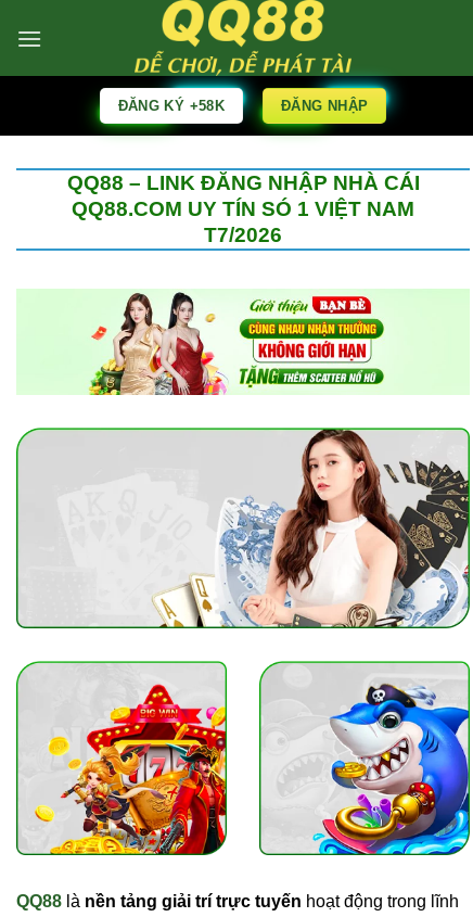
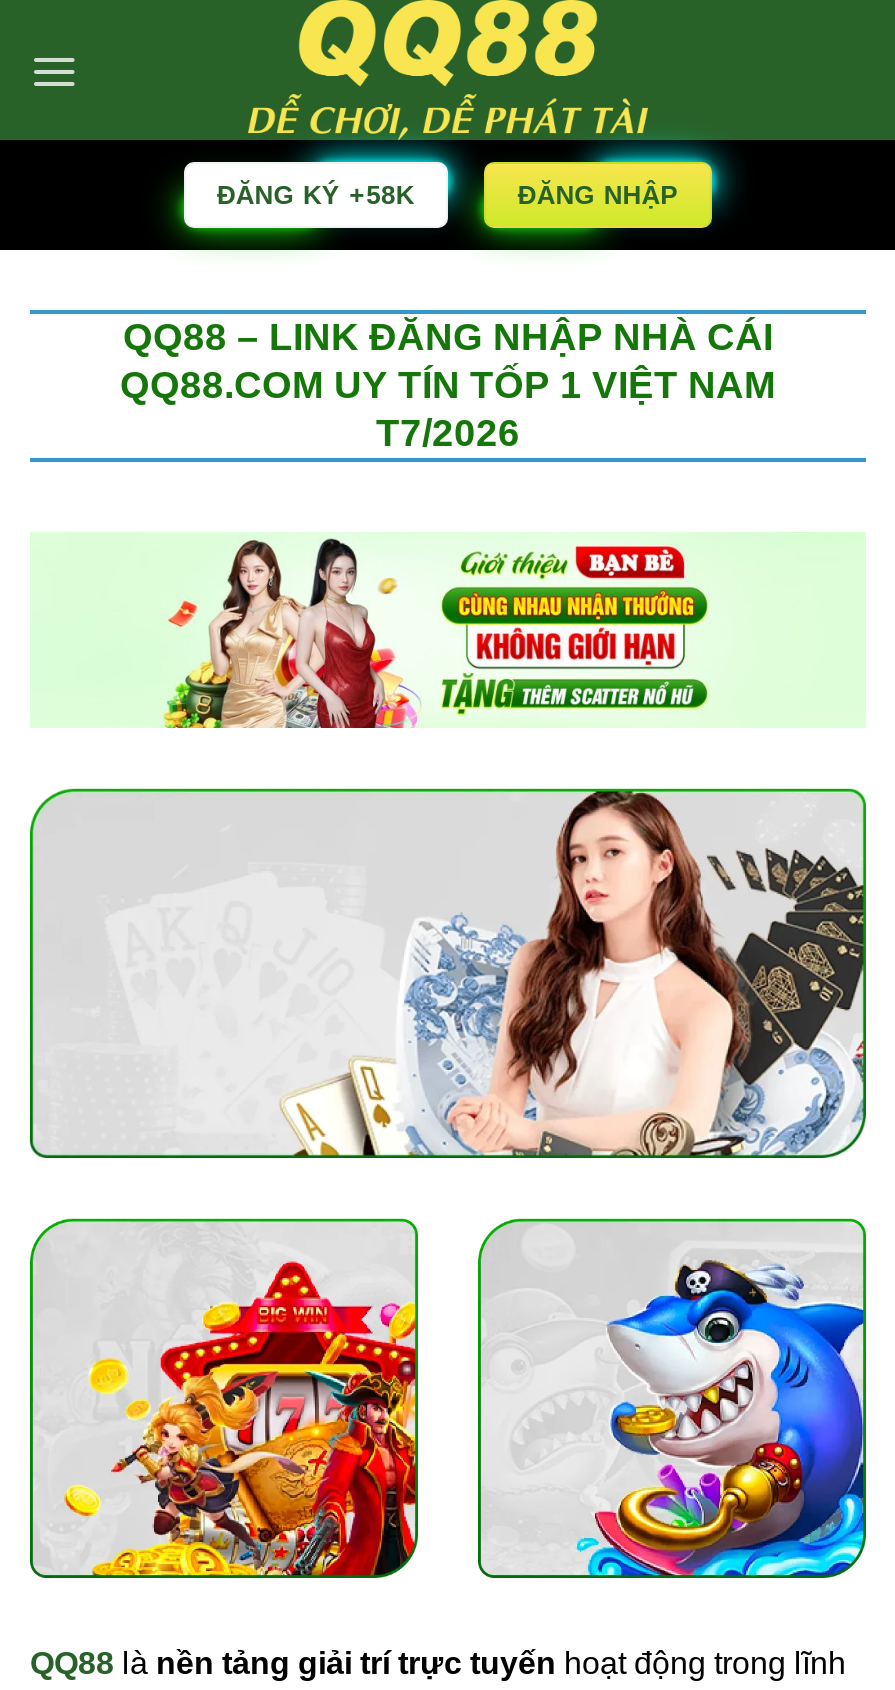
- QQ88.COM UY TÍN SÓ 1 VIỆT NAM
+ QQ88.COM UY TÍN TỐP 1 VIỆT NAM
